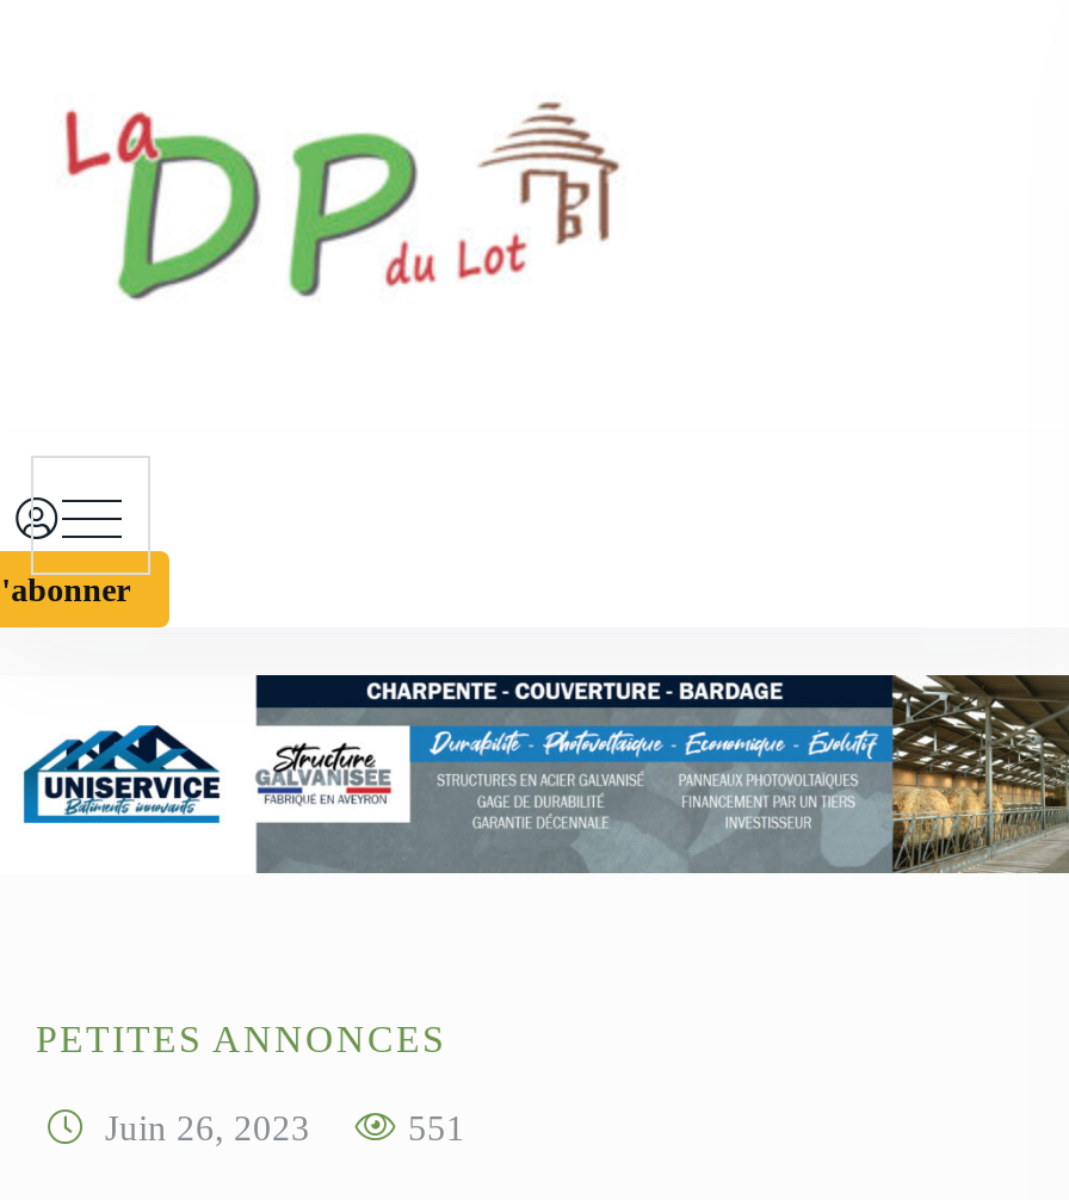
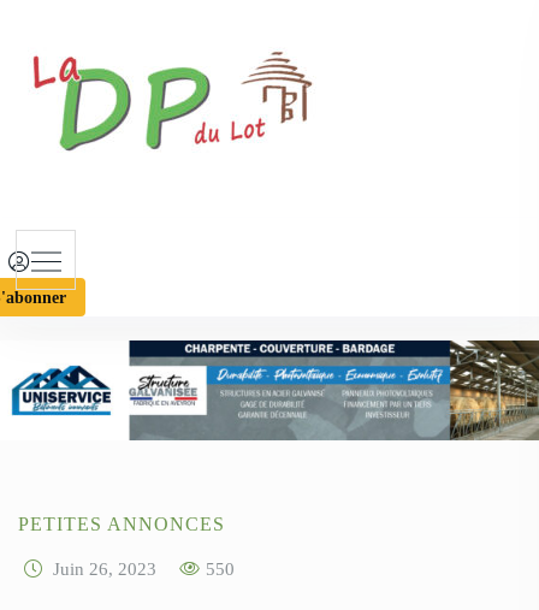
- 551
+ 550
